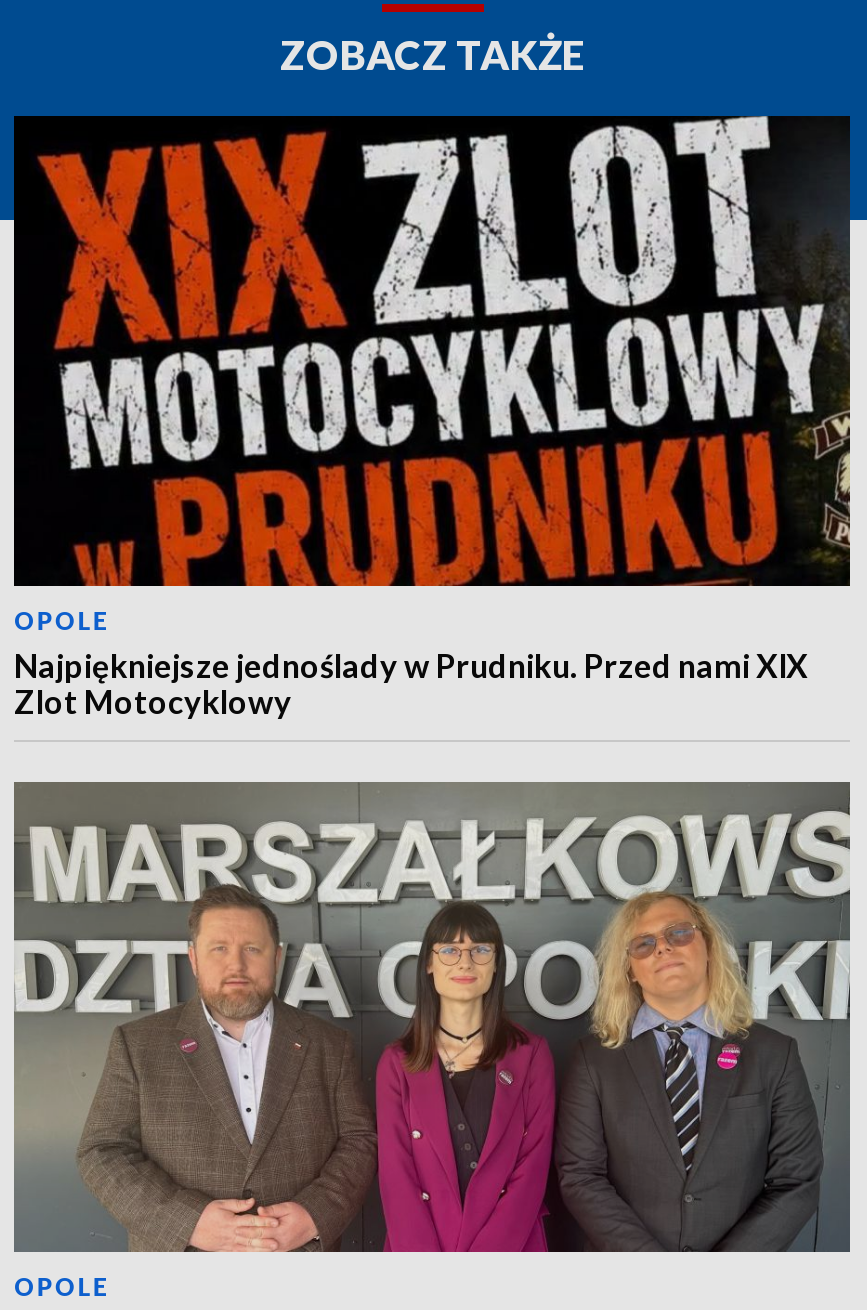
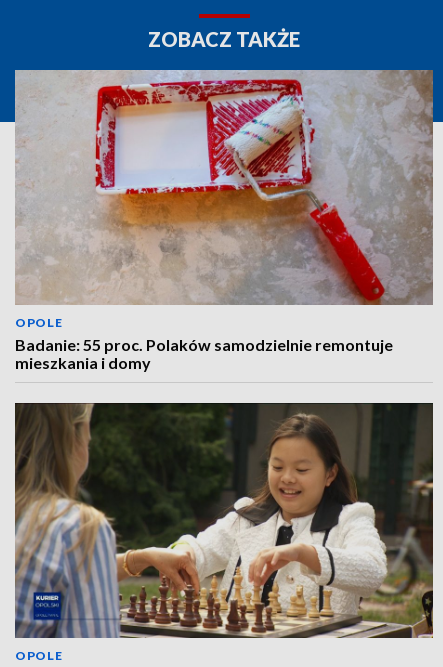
- [image]
- Najpiękniejsze jednoślady w Prudniku. Przed nami XIX
- Zlot Motocyklowy
+ [image]
+ Badanie: 55 proc. Polaków samodzielnie remontuje
+ mieszkania i domy

- [image]
+ [image]
